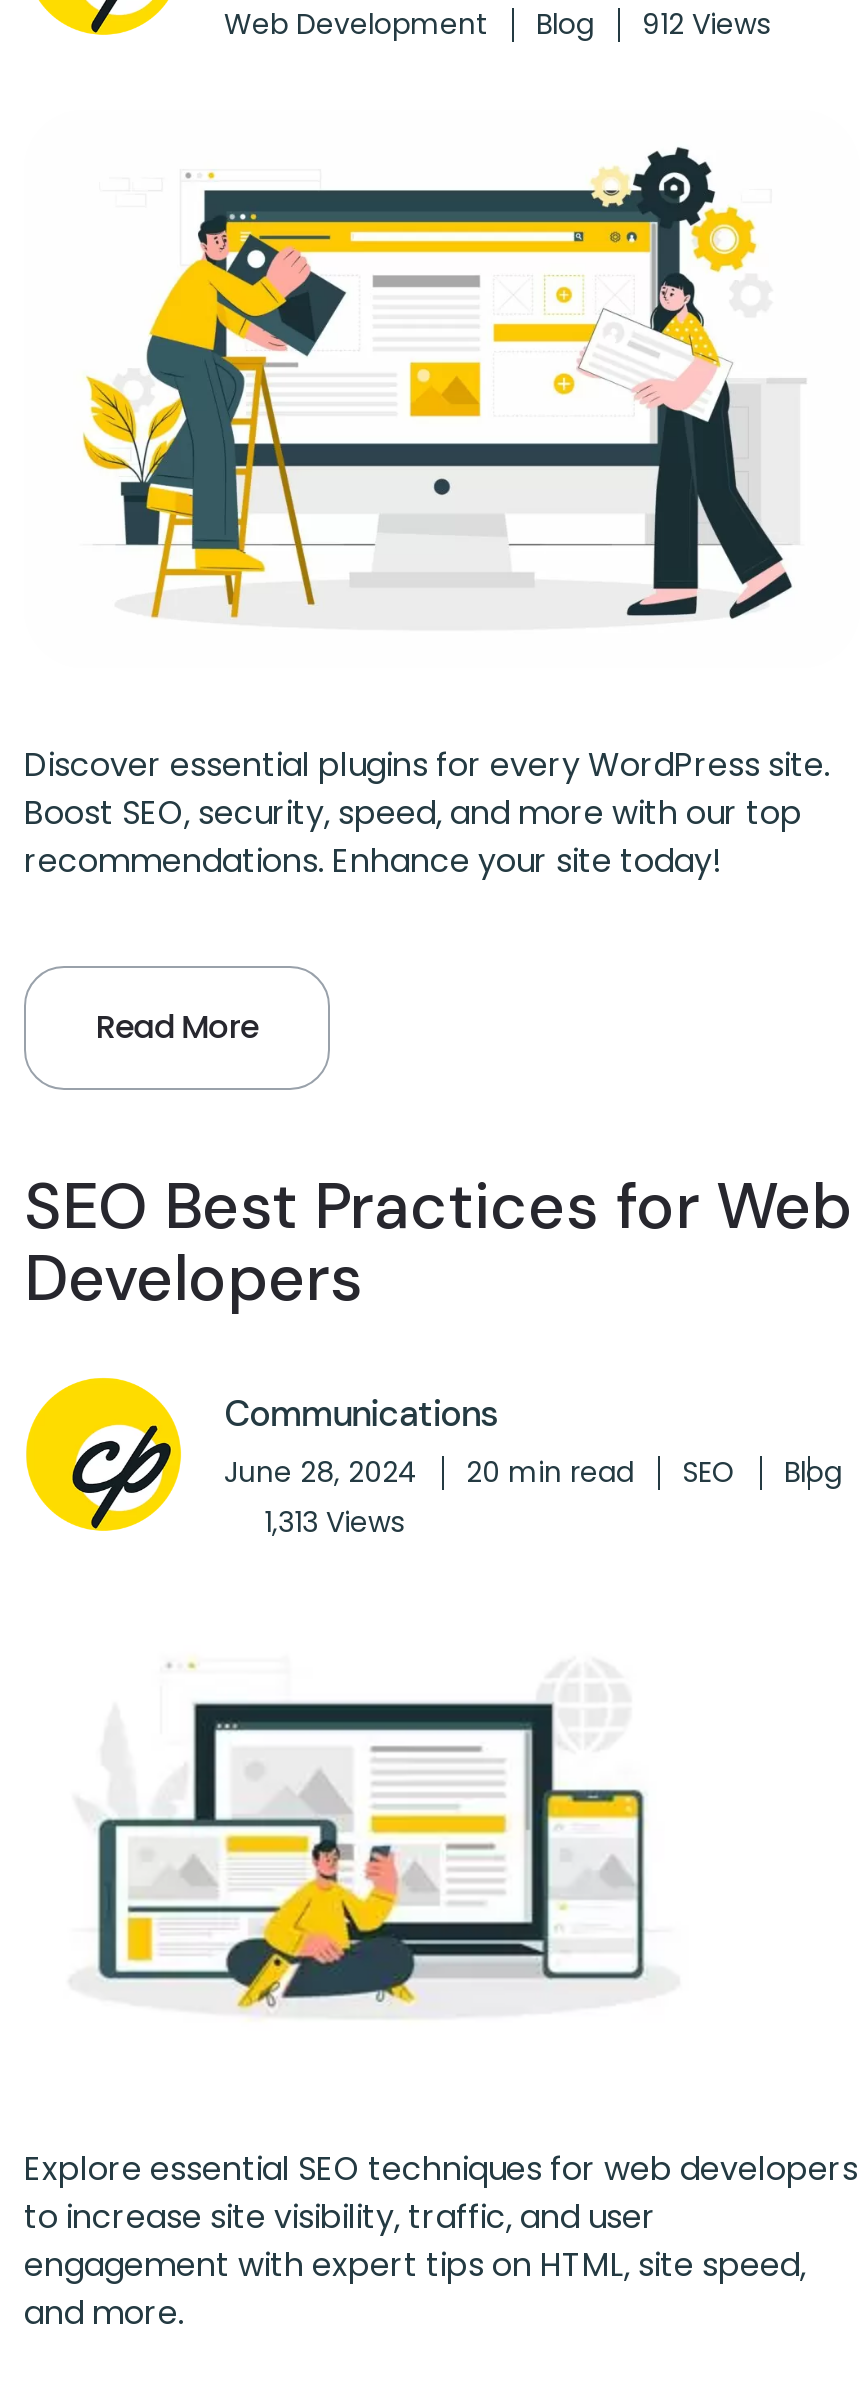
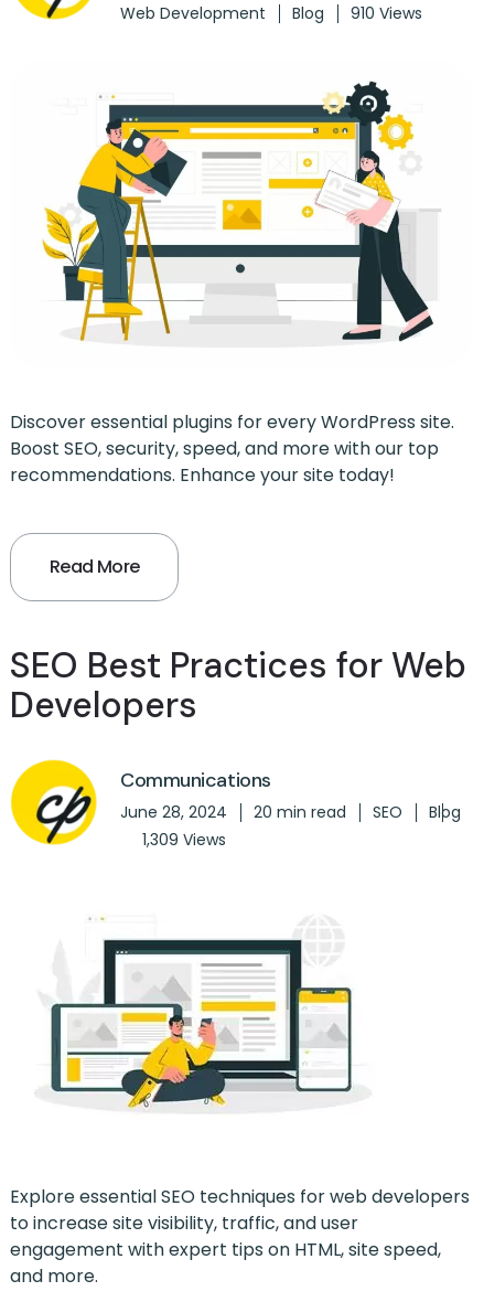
- Web Development Blog 912 Views
+ Web Development Blog 910 Views

- 1,313 Views
+ 1,309 Views
